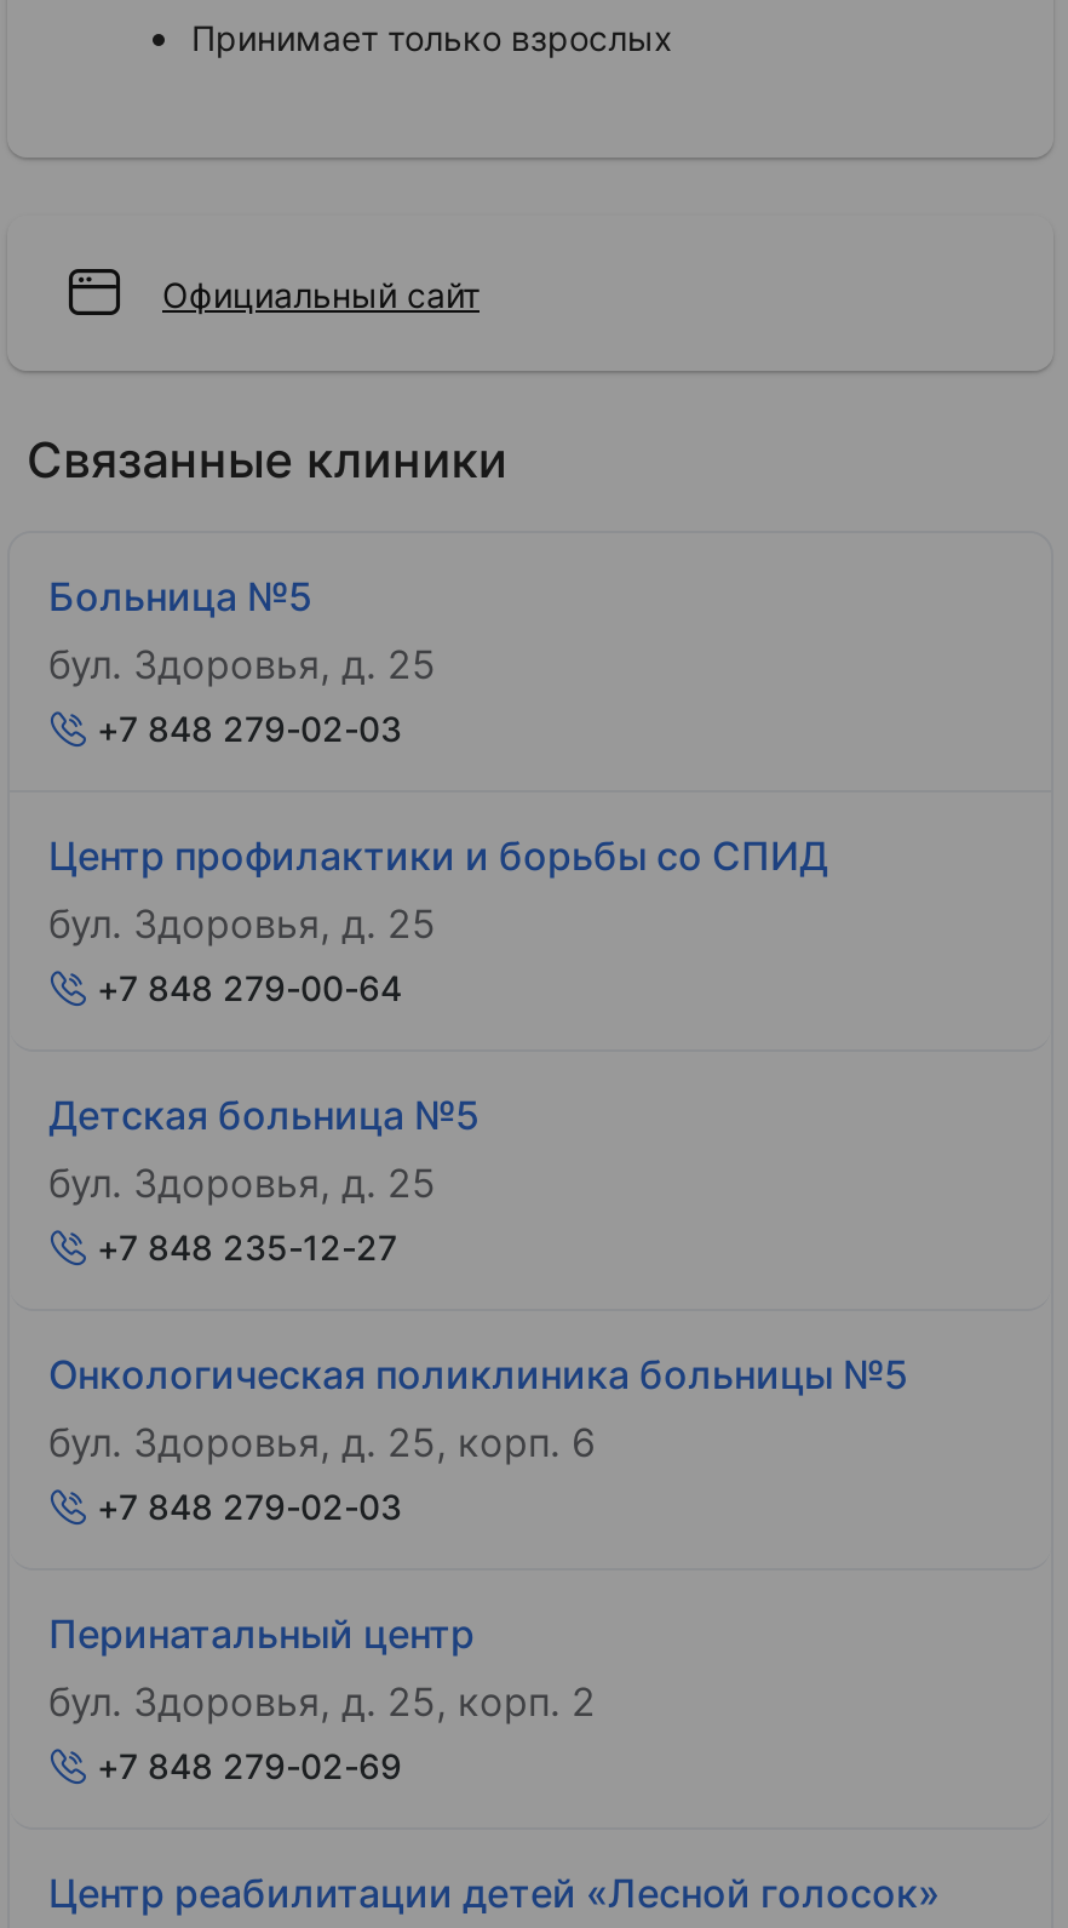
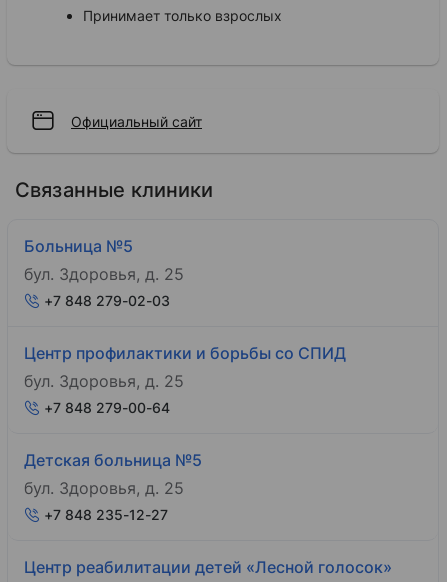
- Онкологическая поликлиника больницы №5
- бул. Здоровья, д. 25, корп. 6
- +7 848 279-02-03
- Перинатальный центр
- бул. Здоровья, д. 25, корп. 2
- +7 848 279-02-69
